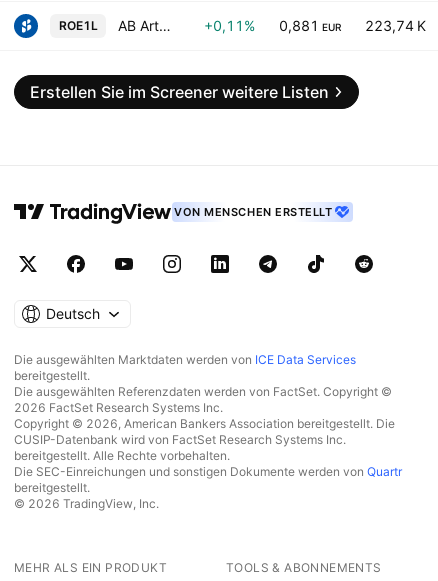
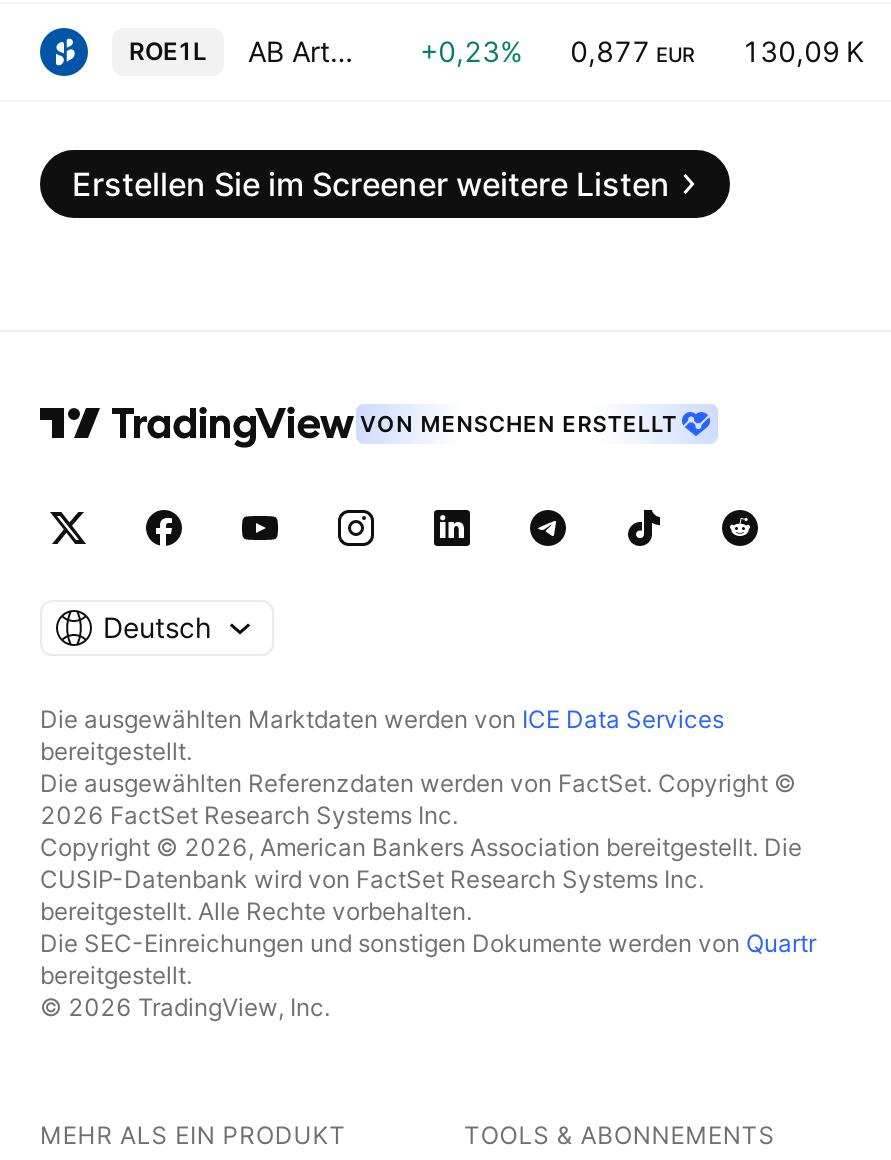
- +0,11%
+ +0,23%

- 0,881 EUR
+ 0,877 EUR

- 223,74 K
+ 130,09 K
